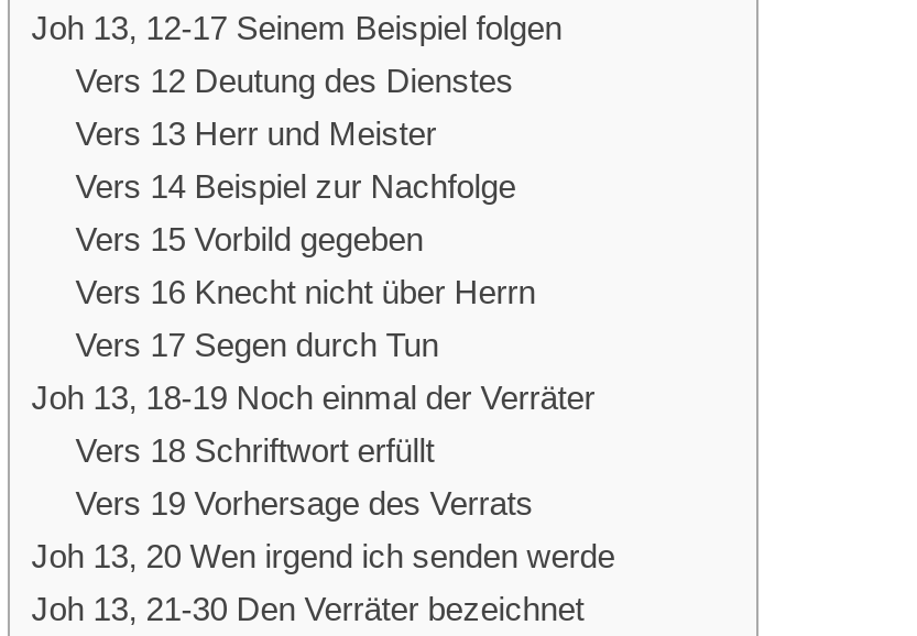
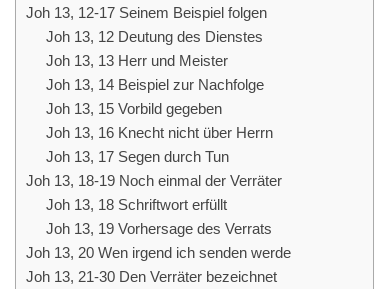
- Vers 12 Deutung des Dienstes
- Vers 13 Herr und Meister
- Vers 14 Beispiel zur Nachfolge
- Vers 15 Vorbild gegeben
- Vers 16 Knecht nicht über Herrn
- Vers 17 Segen durch Tun
+ Joh 13, 12 Deutung des Dienstes
+ Joh 13, 13 Herr und Meister
+ Joh 13, 14 Beispiel zur Nachfolge
+ Joh 13, 15 Vorbild gegeben
+ Joh 13, 16 Knecht nicht über Herrn
+ Joh 13, 17 Segen durch Tun

- Vers 18 Schriftwort erfüllt
- Vers 19 Vorhersage des Verrats
+ Joh 13, 18 Schriftwort erfüllt
+ Joh 13, 19 Vorhersage des Verrats
